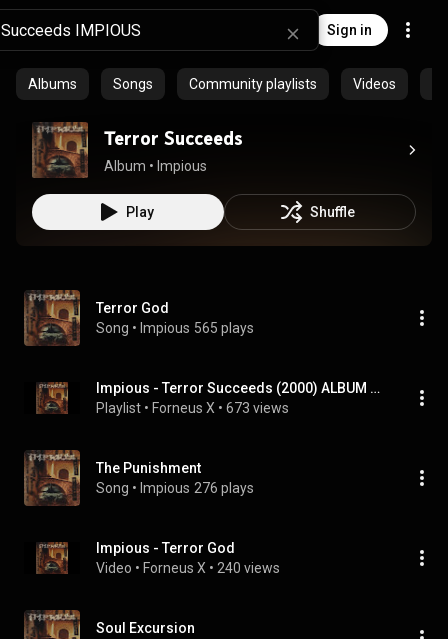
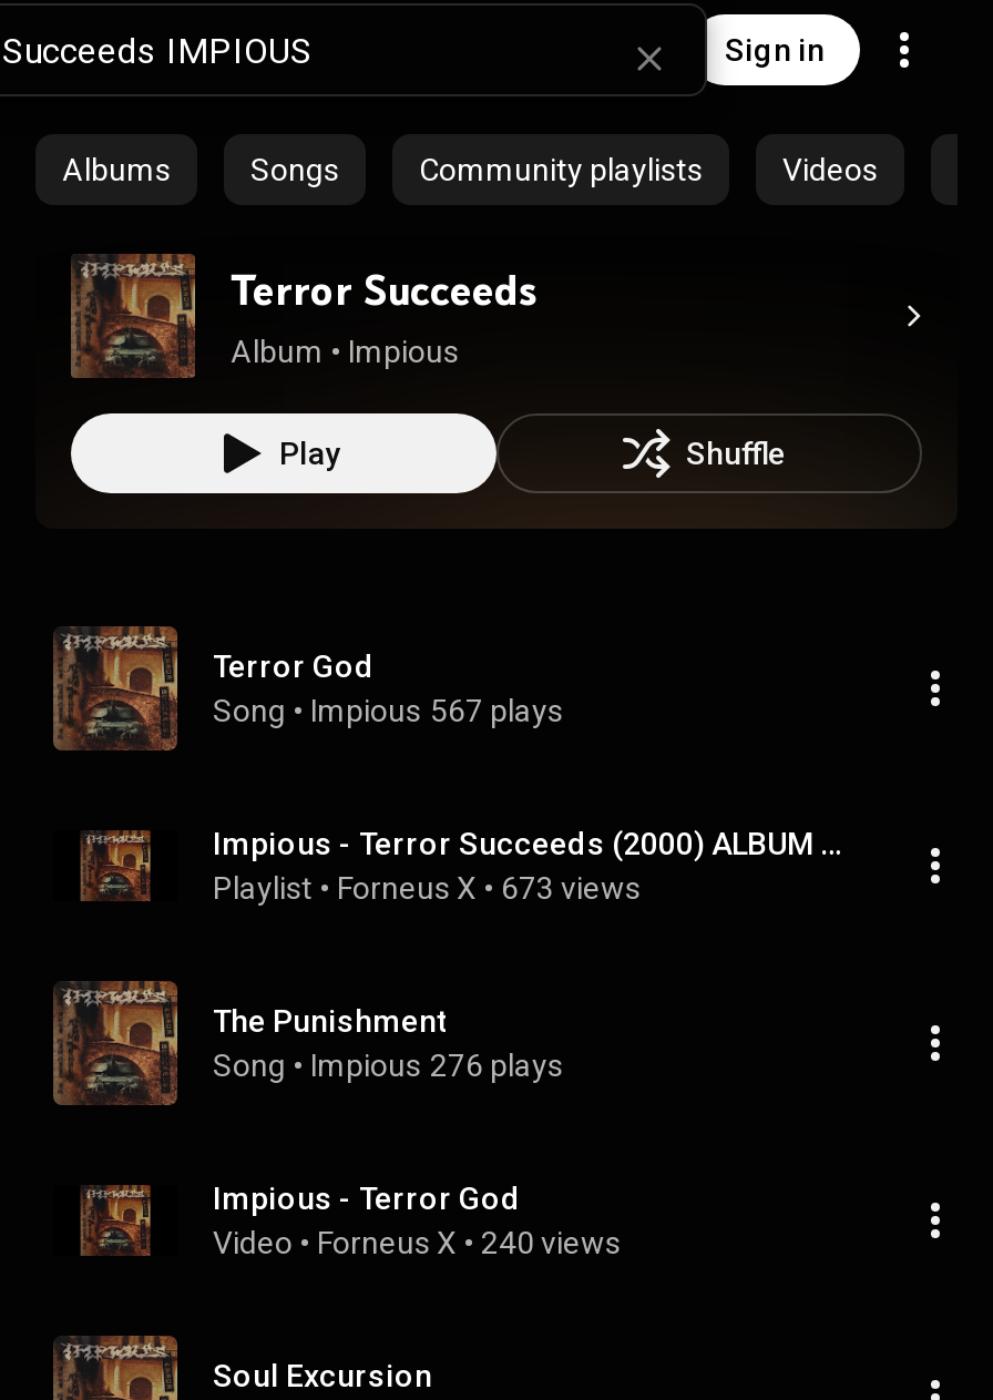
- Song • Impious 565 plays
+ Song • Impious 567 plays
